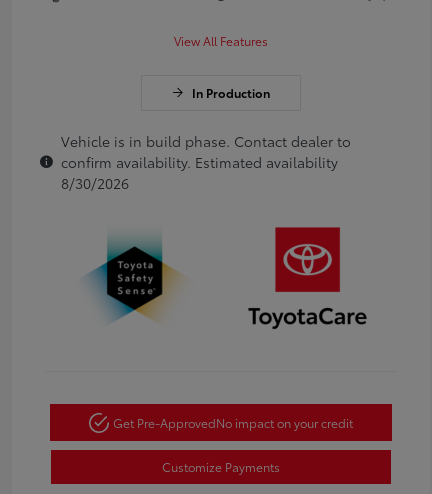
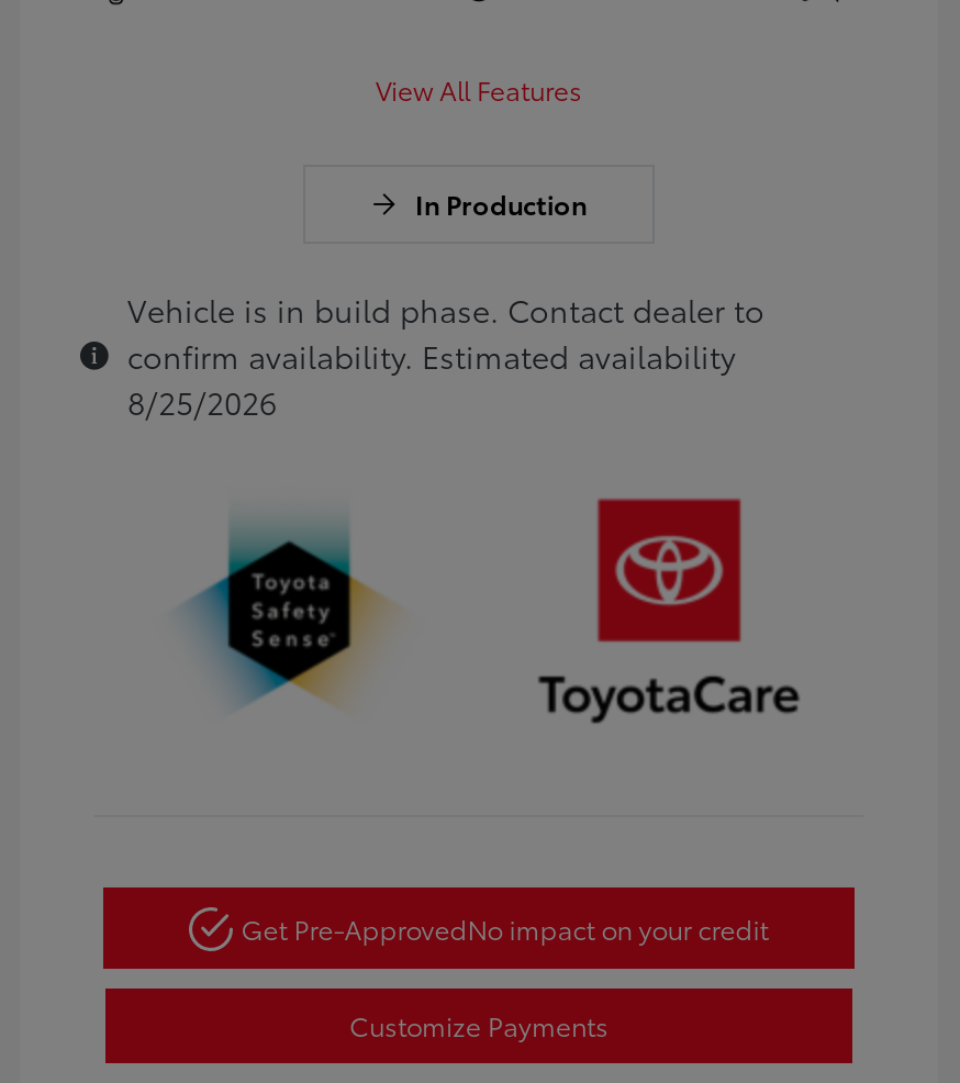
- 8/30/2026
+ 8/25/2026
